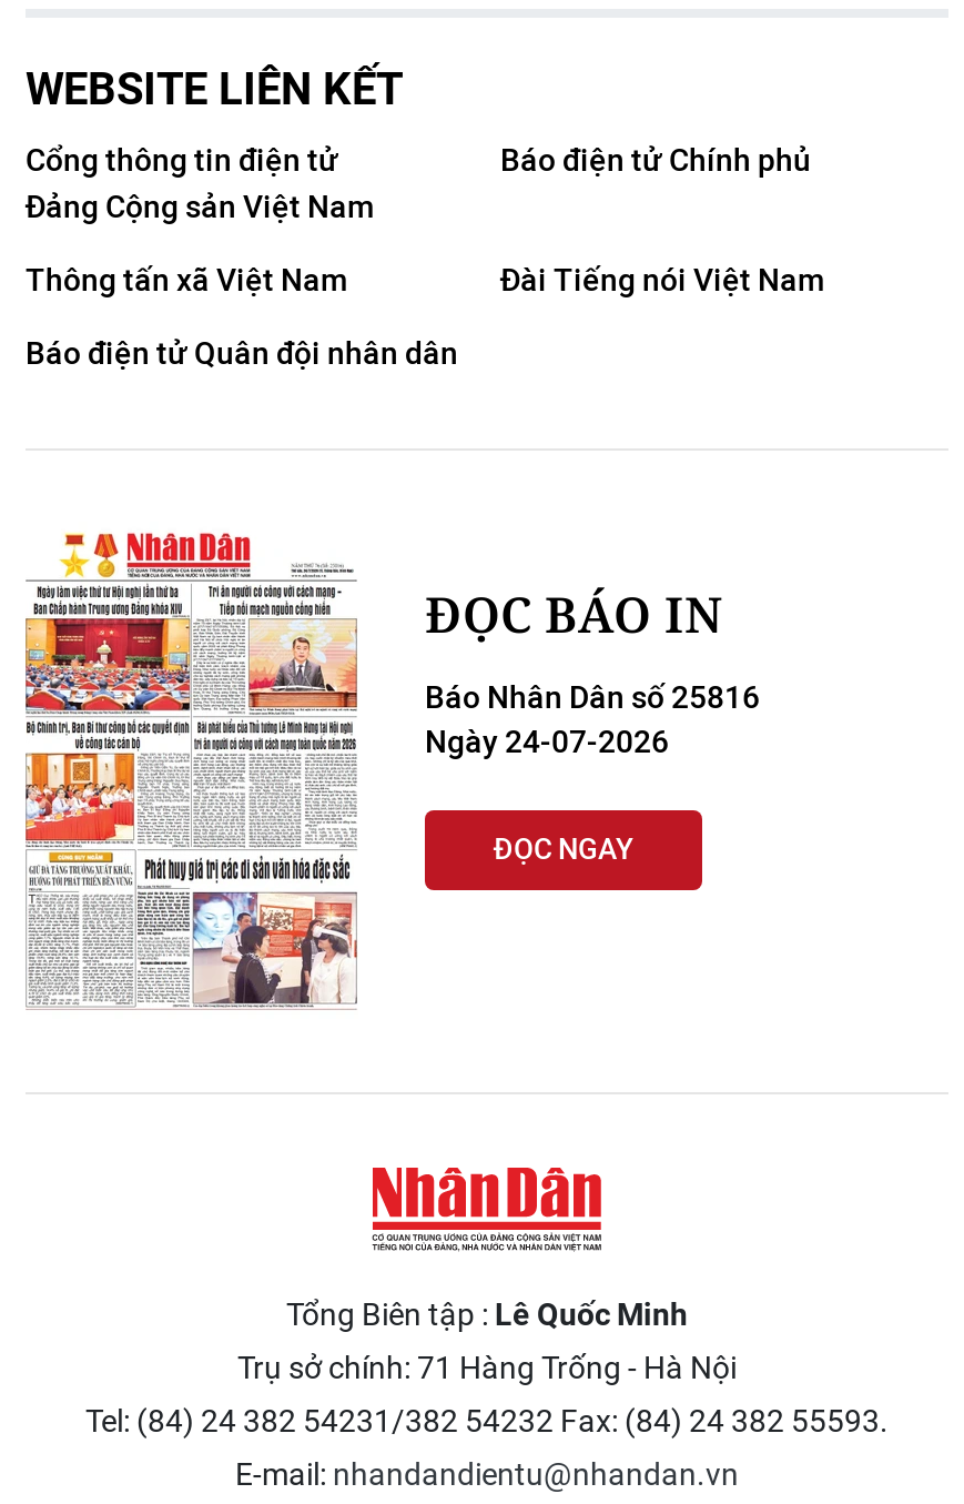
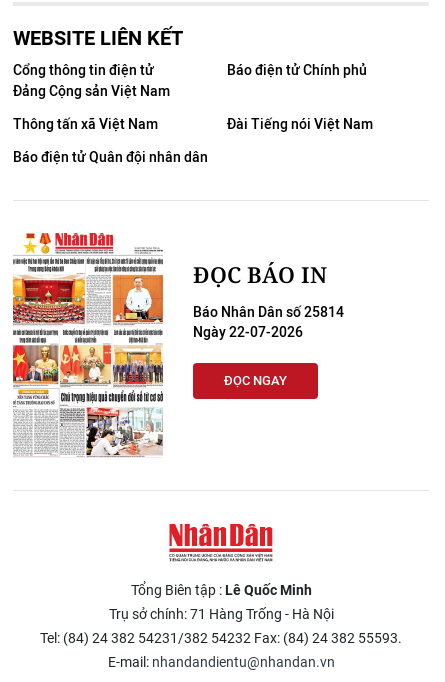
- [image]
- Báo Nhân Dân số 25816
+ [image]
+ Báo Nhân Dân số 25814

- Ngày 24-07-2026
+ Ngày 22-07-2026
